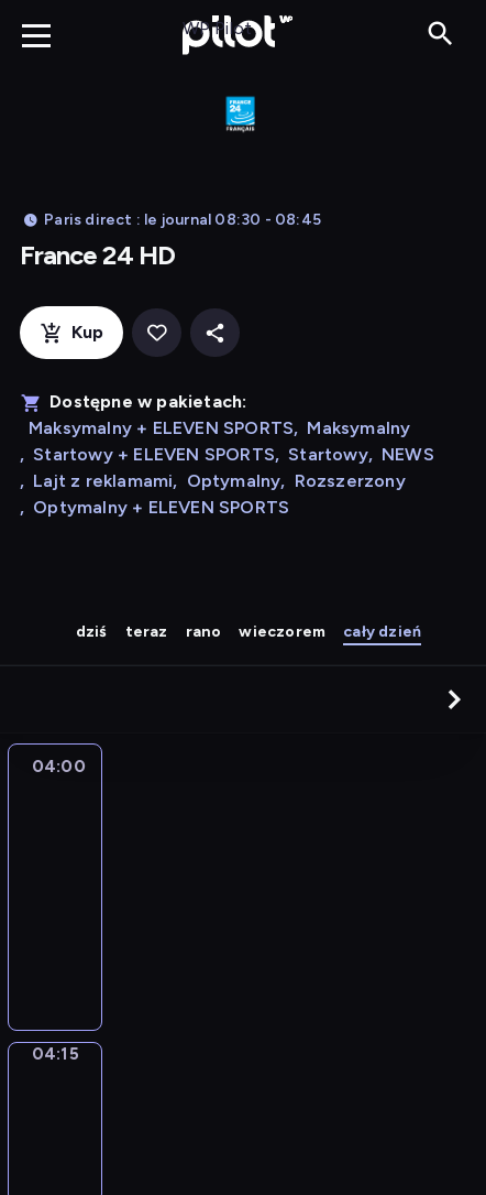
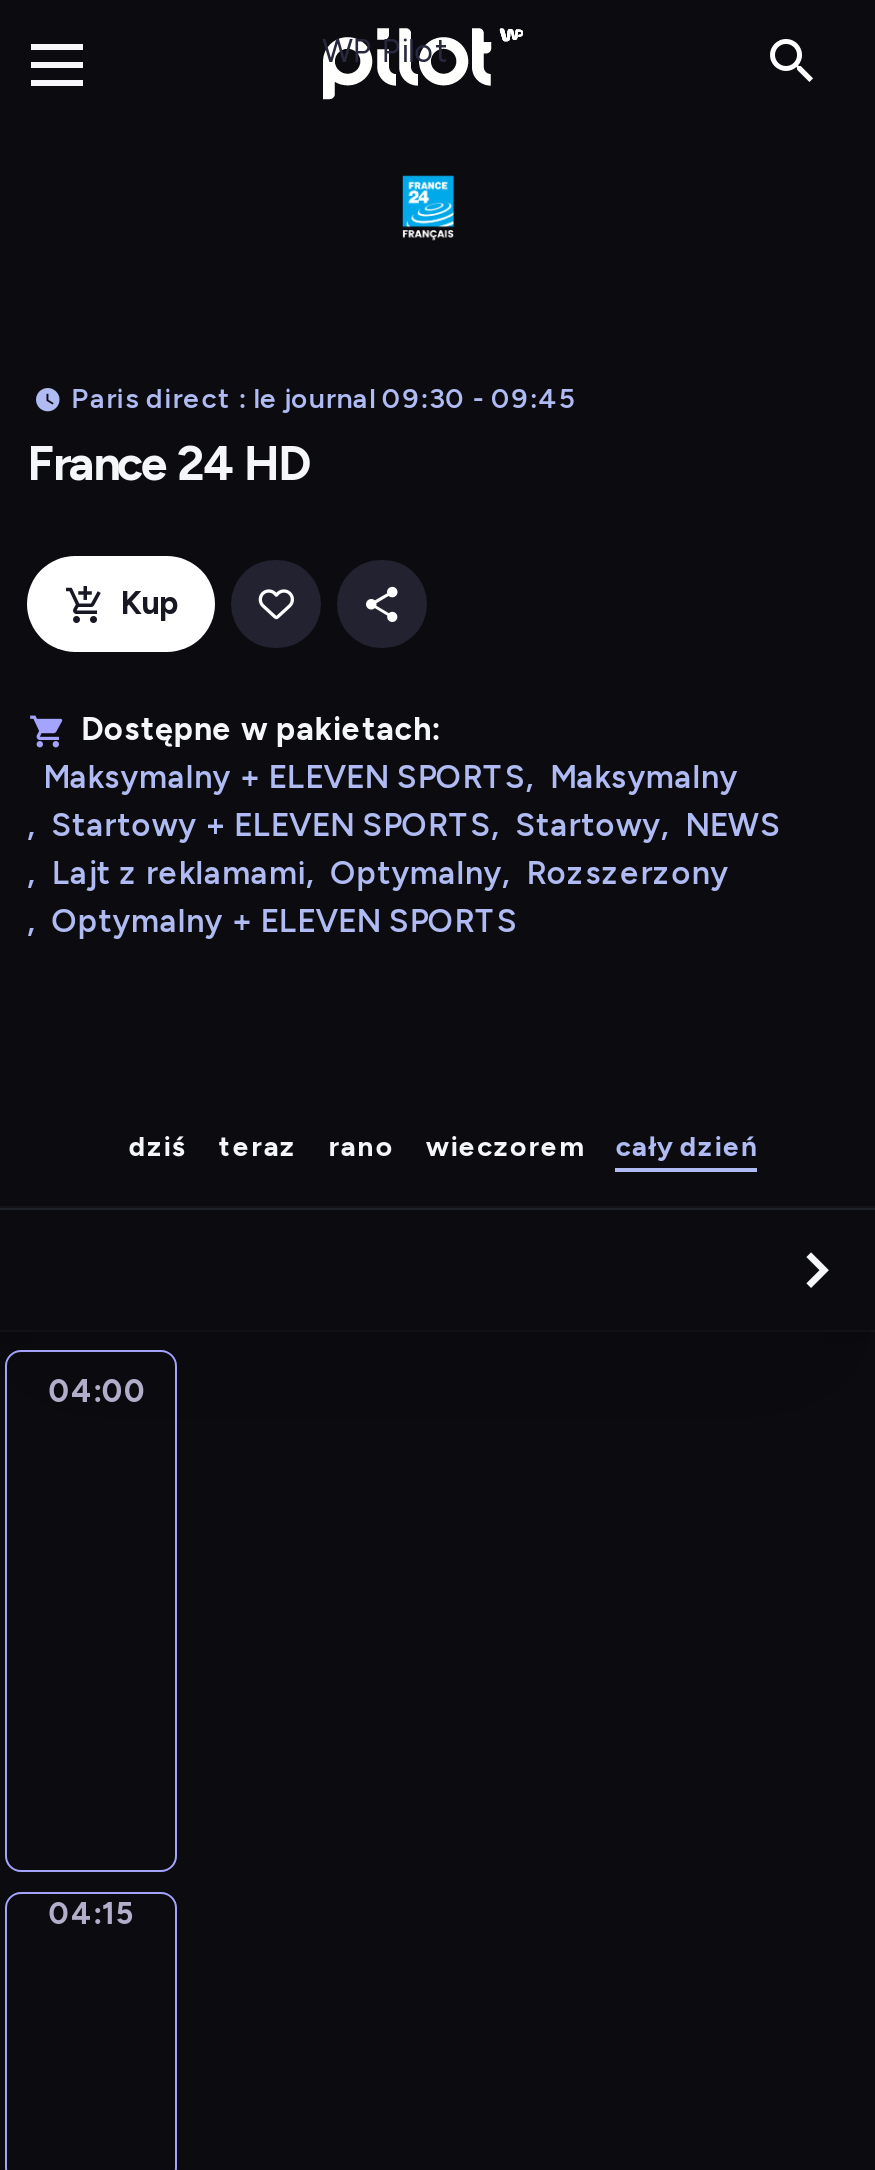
- Paris direct : le journal 08:30 - 08:45
+ Paris direct : le journal 09:30 - 09:45
